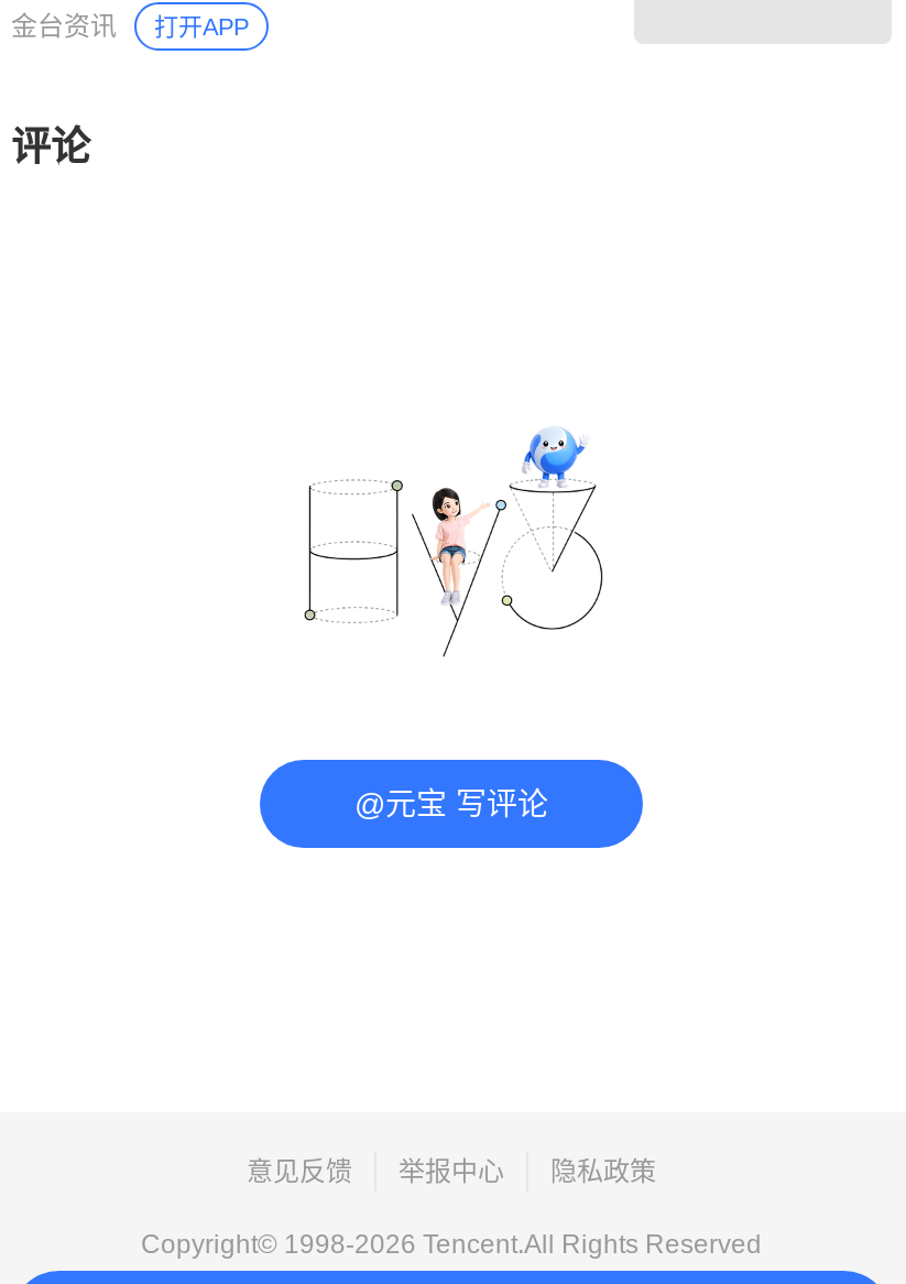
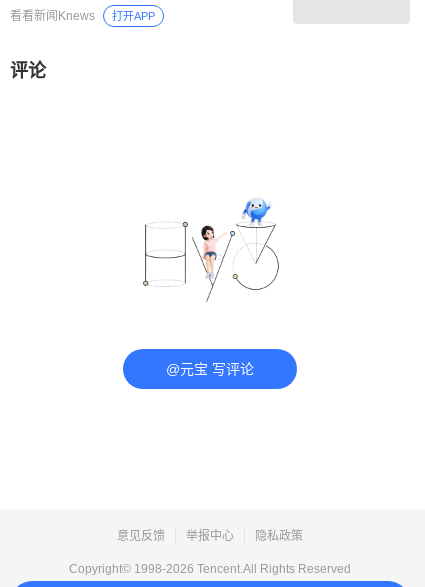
- 金台资讯
+ 看看新闻Knews
